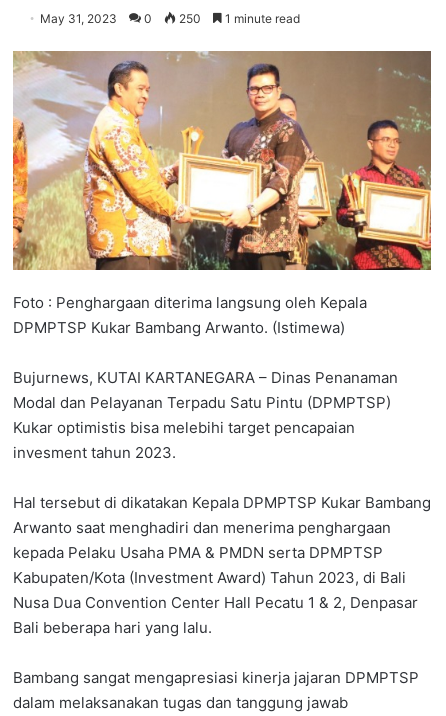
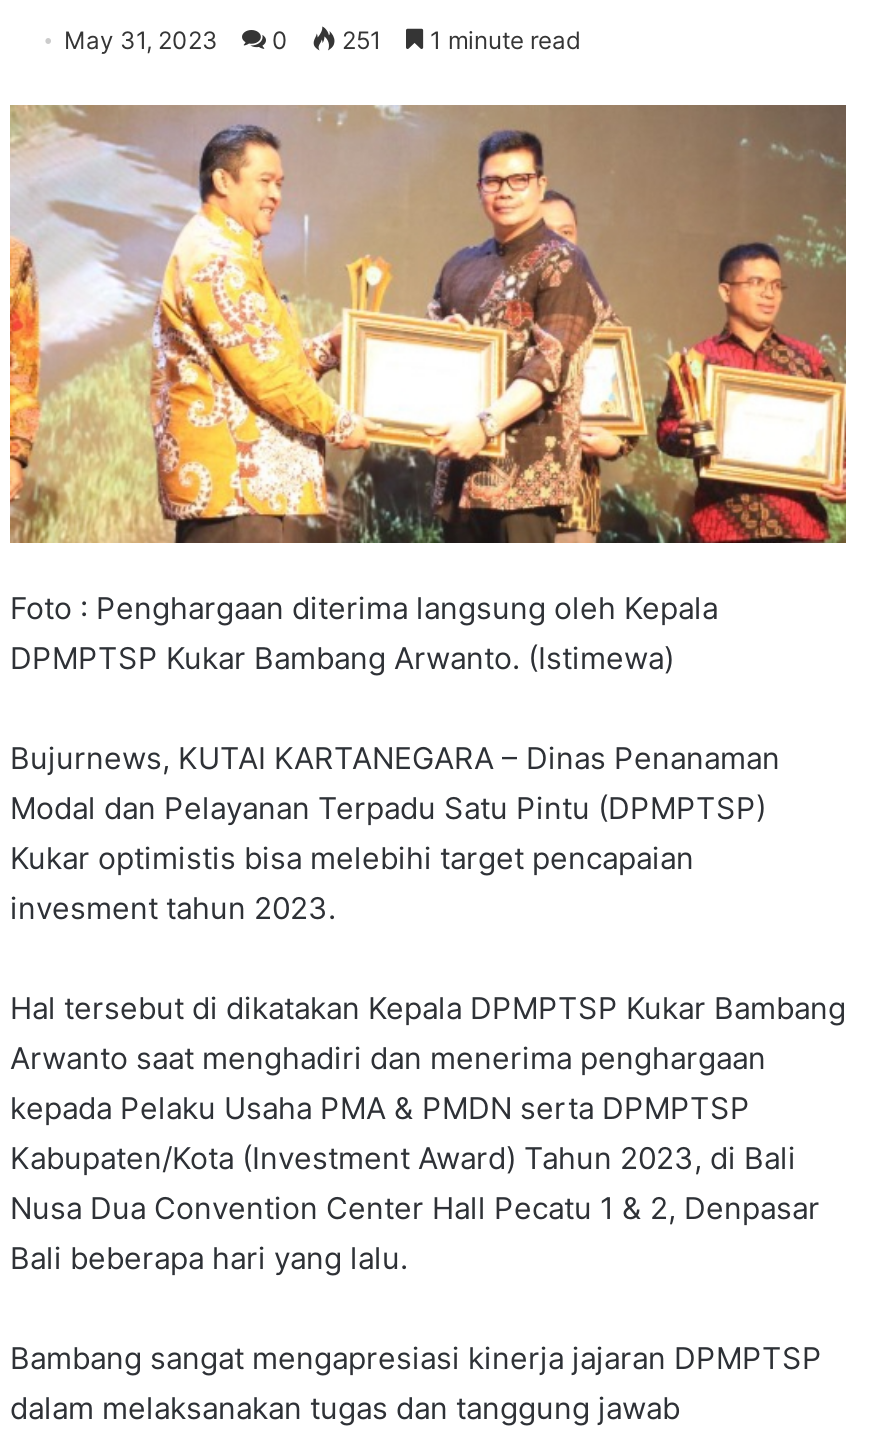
- May 31, 2023 0 250 1 minute read
+ May 31, 2023 0 251 1 minute read
